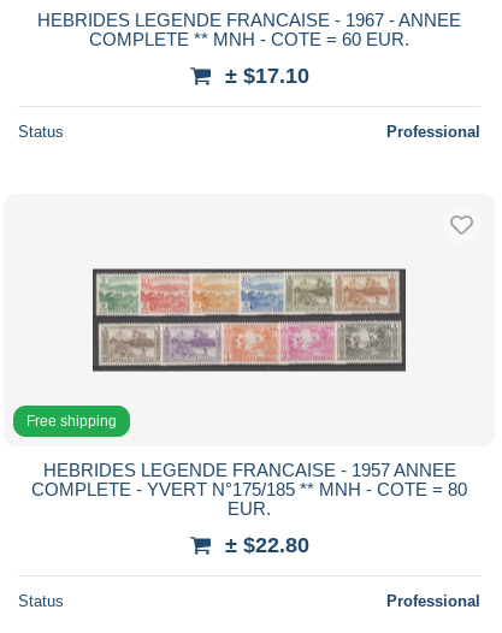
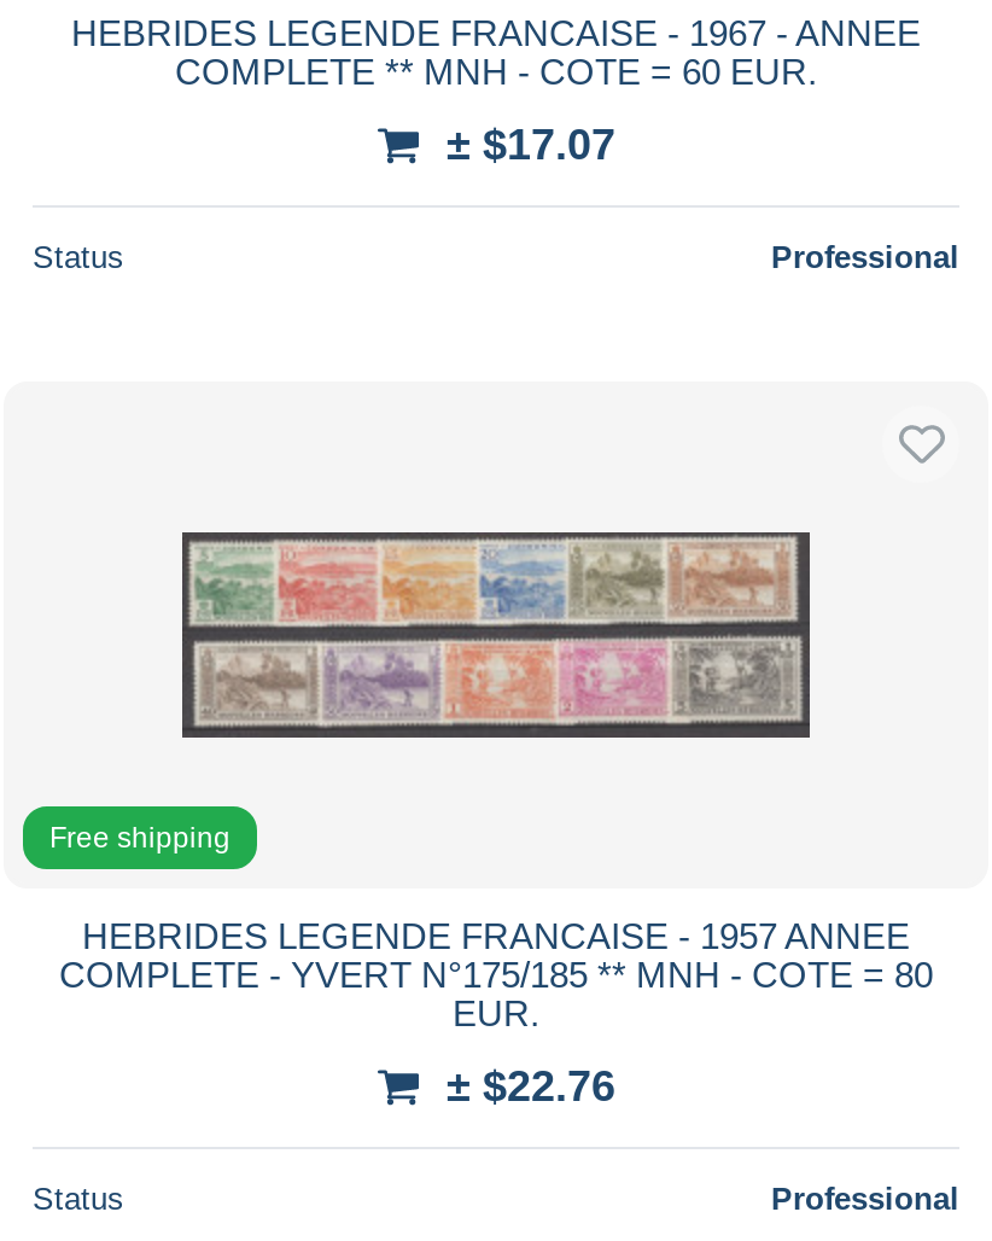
- ± $17.10
+ ± $17.07

- ± $22.80
+ ± $22.76
